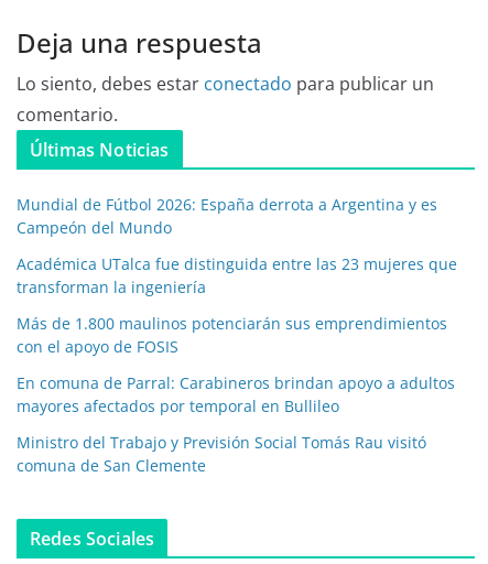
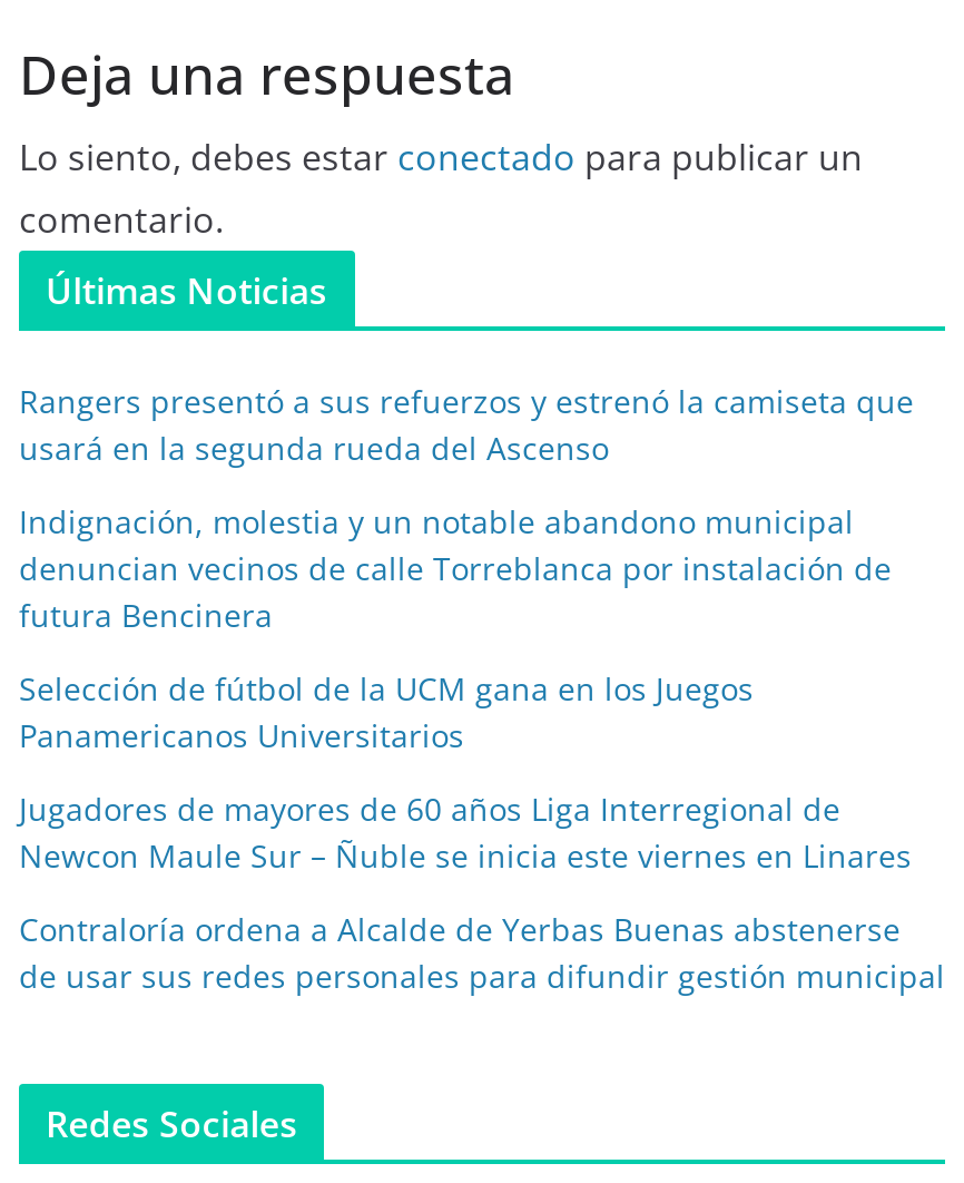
- Mundial de Fútbol 2026: España derrota a Argentina y es
- Campeón del Mundo
+ Rangers presentó a sus refuerzos y estrenó la camiseta que
+ usará en la segunda rueda del Ascenso

- Académica UTalca fue distinguida entre las 23 mujeres que
- transforman la ingeniería
+ Indignación, molestia y un notable abandono municipal
+ denuncian vecinos de calle Torreblanca por instalación de
+ futura Bencinera

- Más de 1.800 maulinos potenciarán sus emprendimientos
- con el apoyo de FOSIS
+ Selección de fútbol de la UCM gana en los Juegos
+ Panamericanos Universitarios

- En comuna de Parral: Carabineros brindan apoyo a adultos
- mayores afectados por temporal en Bullileo
+ Jugadores de mayores de 60 años Liga Interregional de
+ Newcon Maule Sur – Ñuble se inicia este viernes en Linares

- Ministro del Trabajo y Previsión Social Tomás Rau visitó
- comuna de San Clemente
+ Contraloría ordena a Alcalde de Yerbas Buenas abstenerse
+ de usar sus redes personales para difundir gestión municipal
